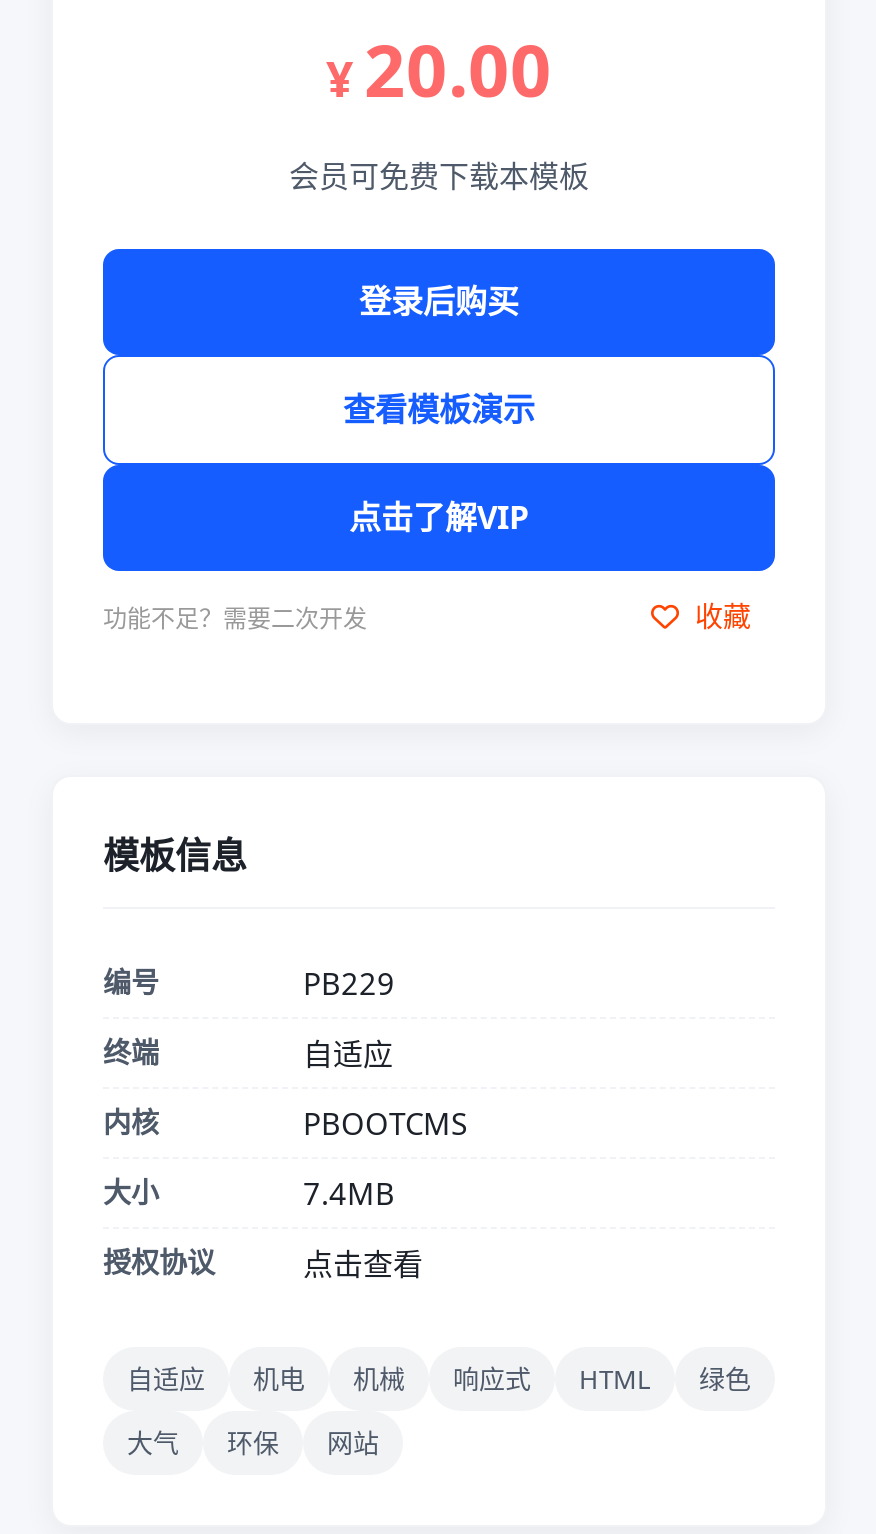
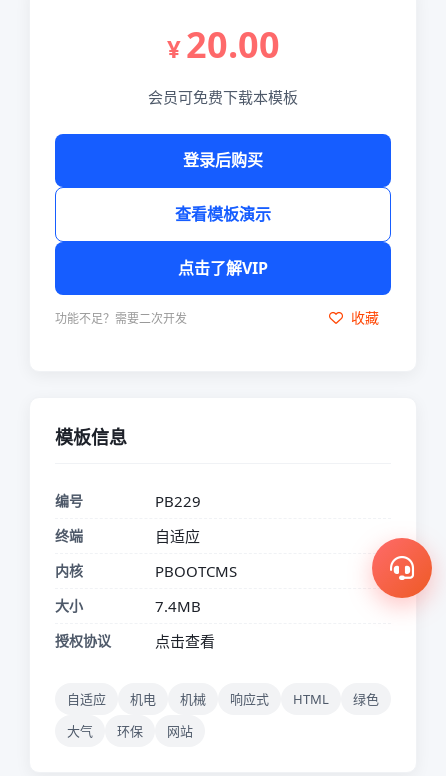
+ [image]
